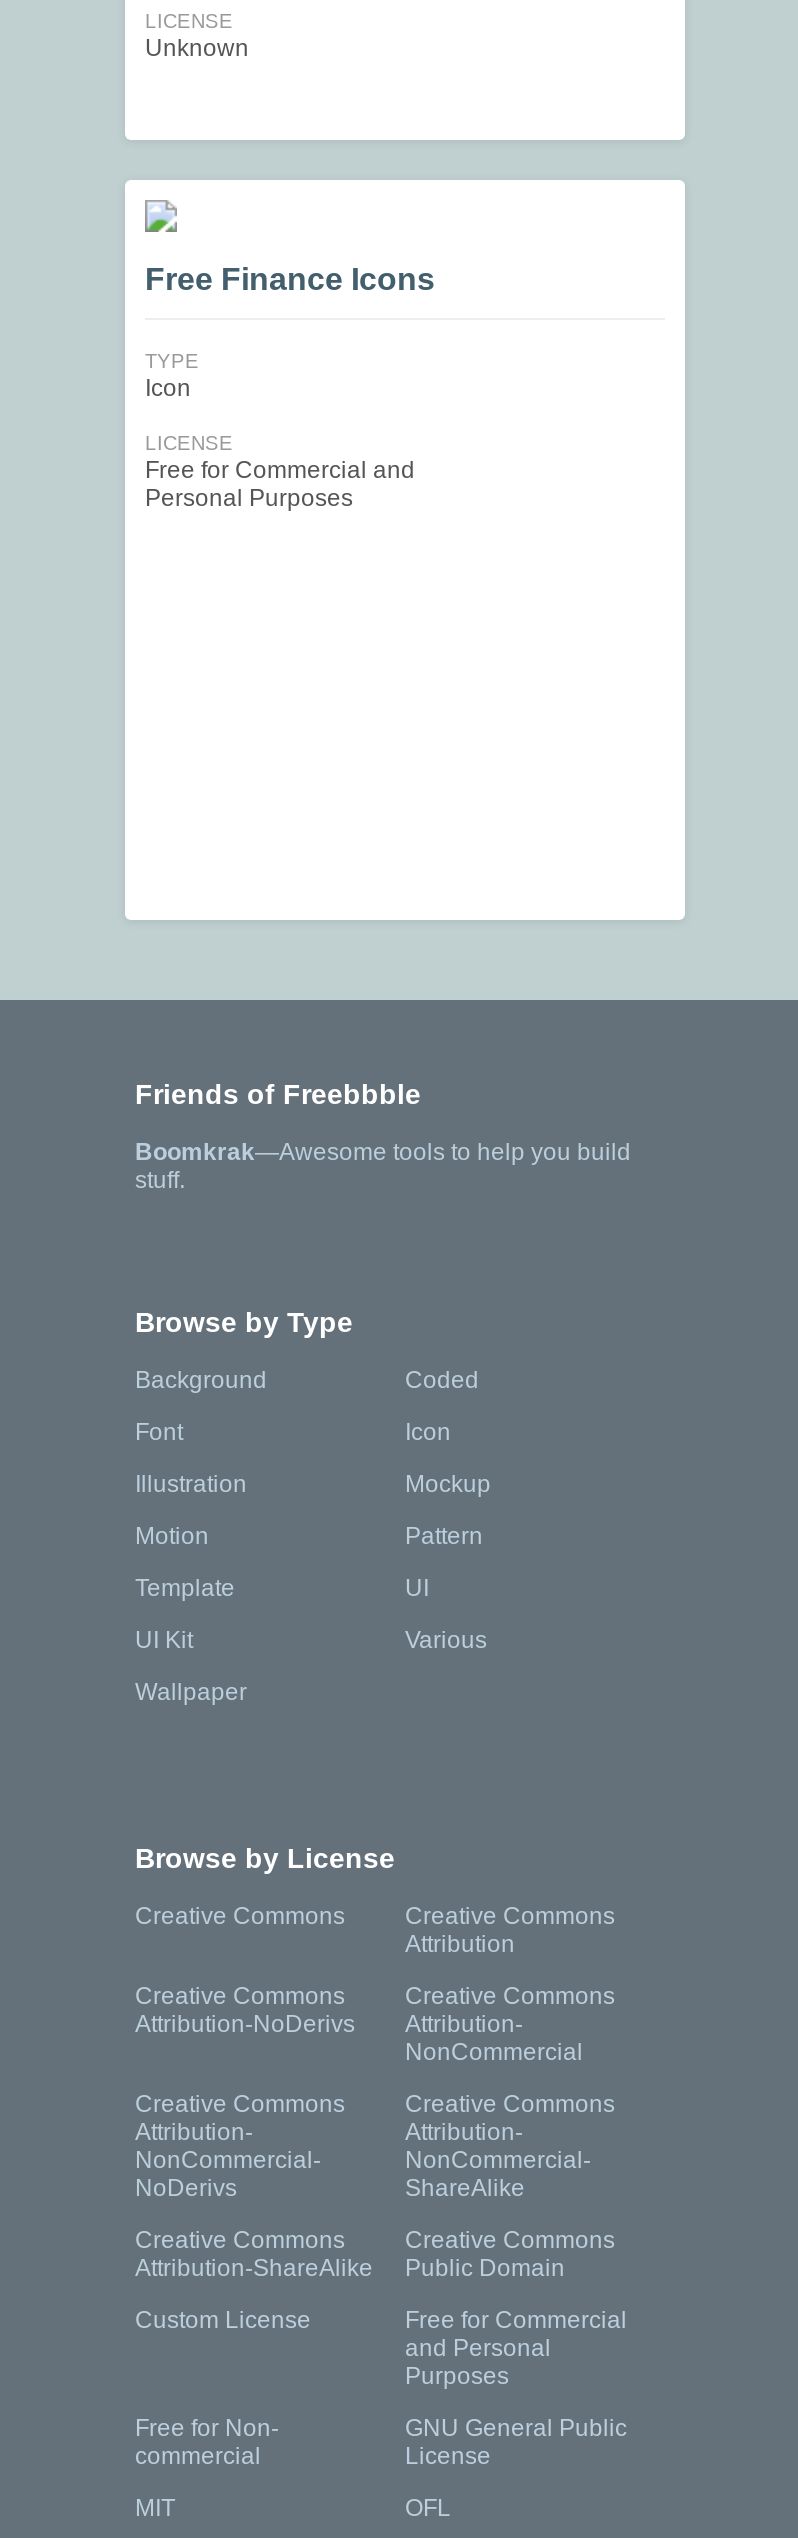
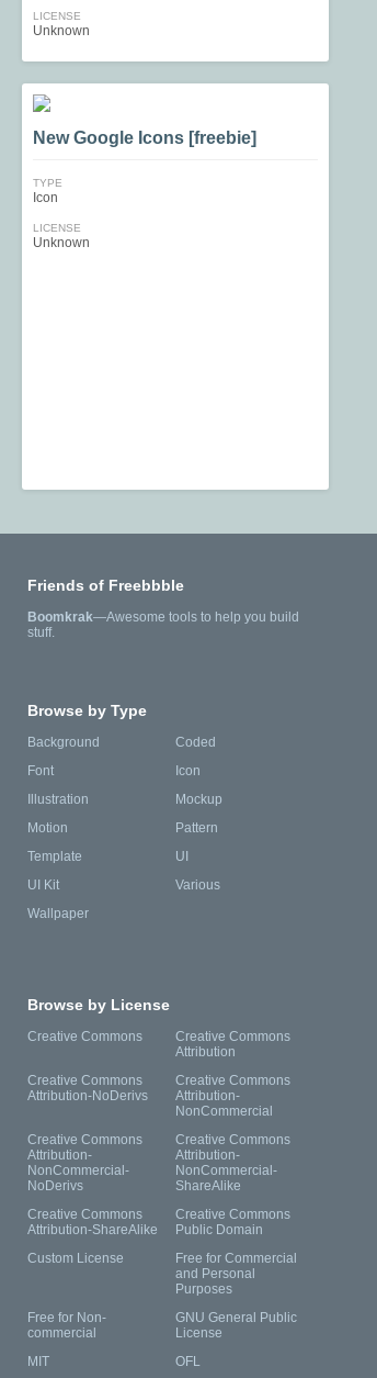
- Free Finance Icons
+ New Google Icons [freebie]

- Free for Commercial and
- Personal Purposes
+ Unknown
